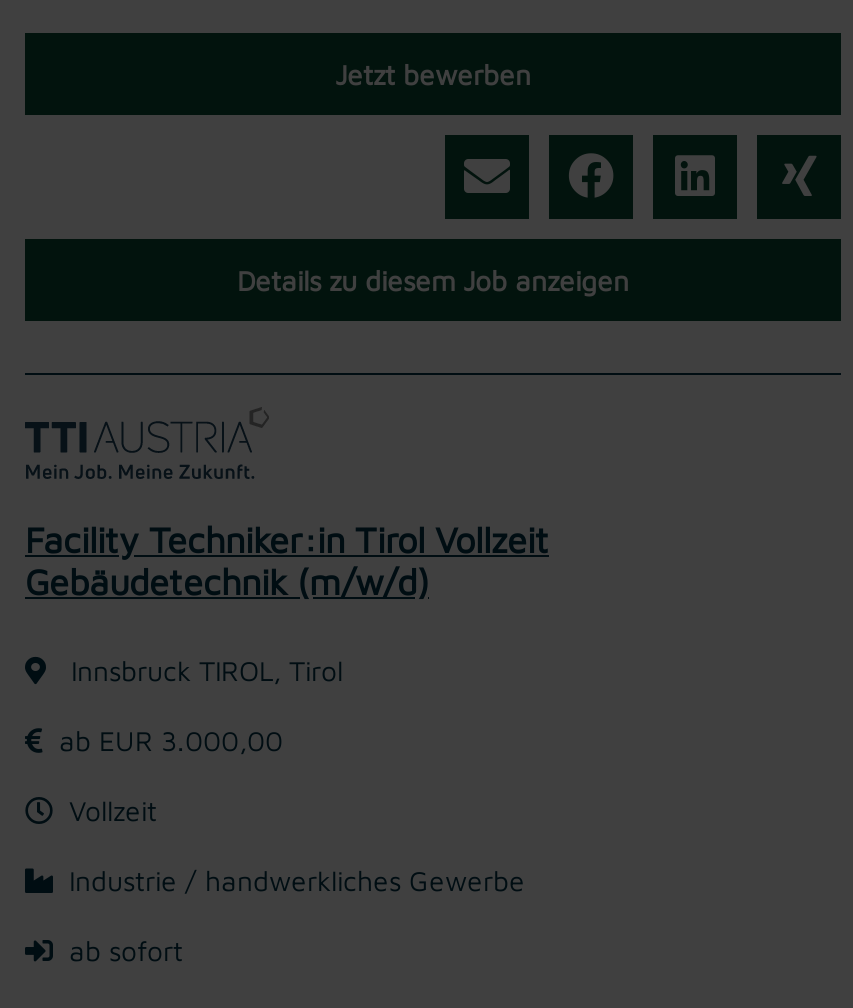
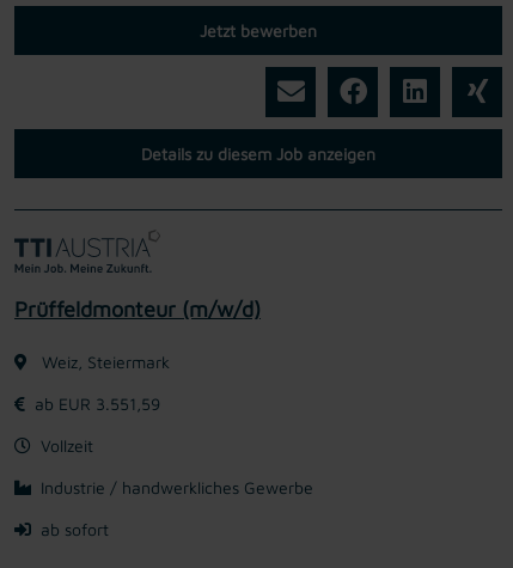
- Facility Techniker:in Tirol Vollzeit
- Gebäudetechnik (m/w/d)
+ Prüffeldmonteur (m/w/d)

- Innsbruck TIROL, Tirol
+ Weiz, Steiermark

- ab EUR 3.000,00
+ ab EUR 3.551,59
